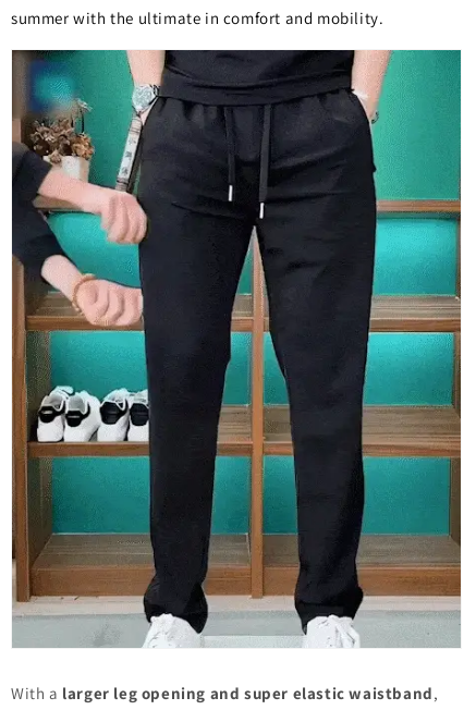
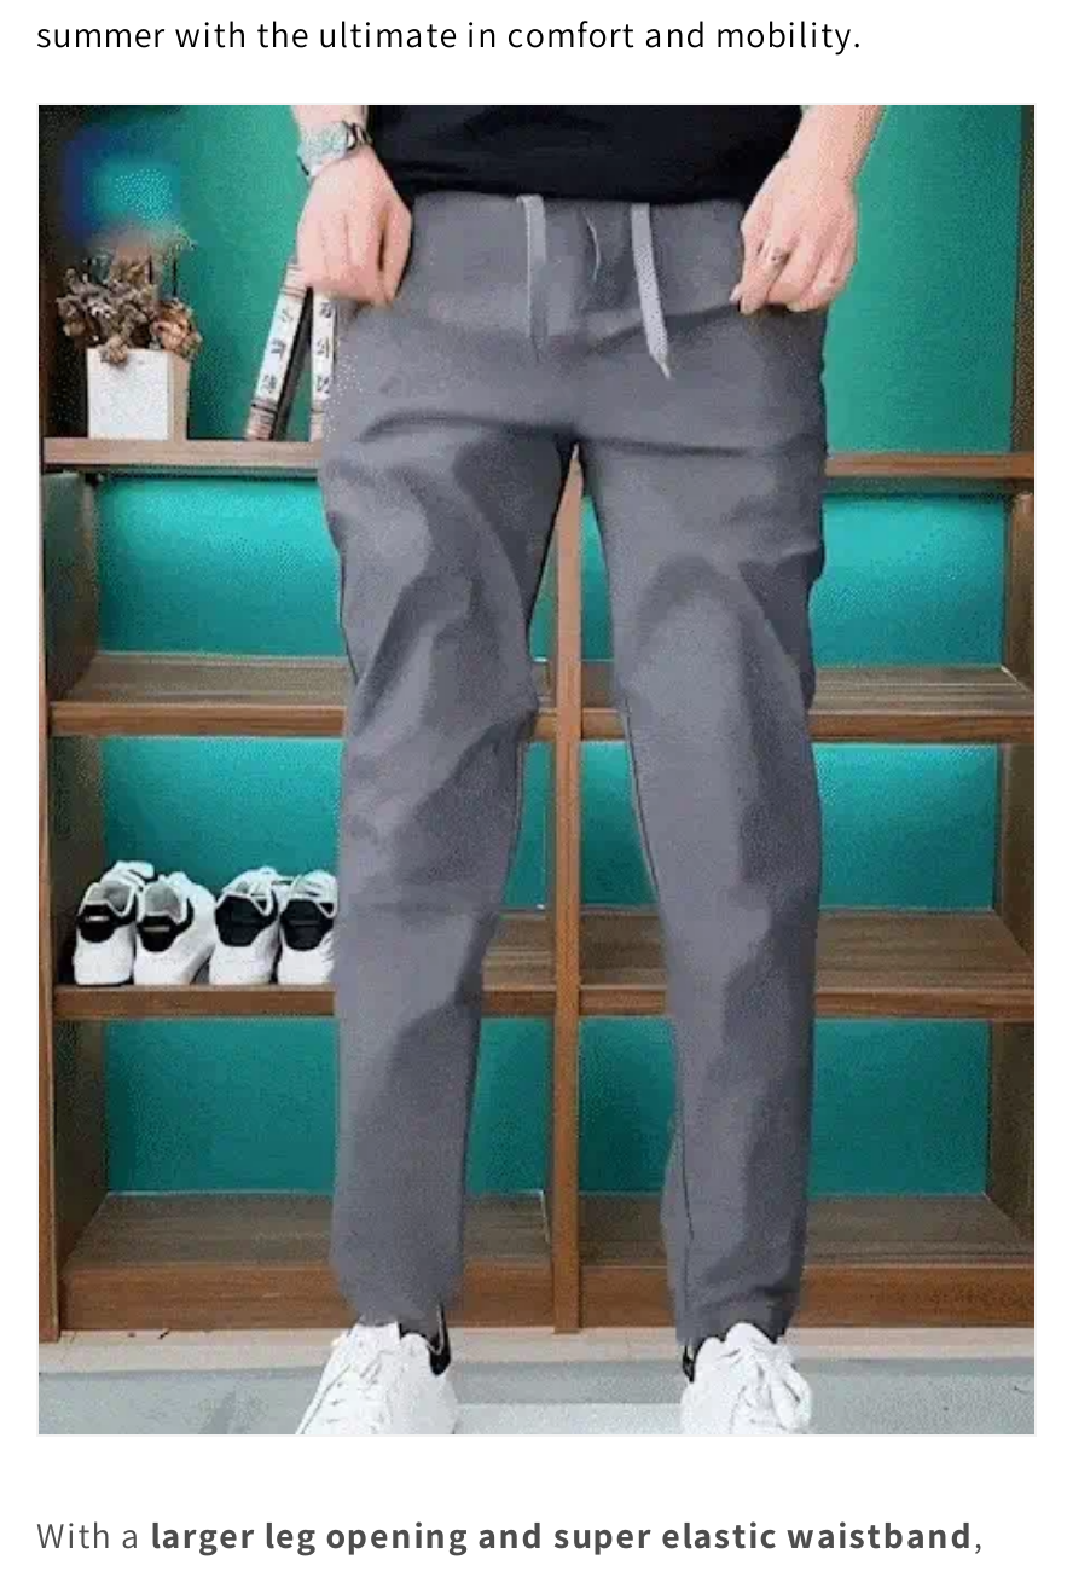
- [image]
+ [image]
